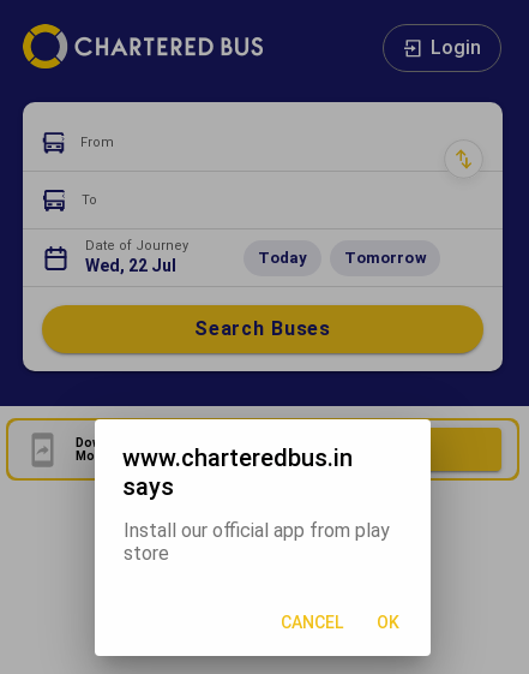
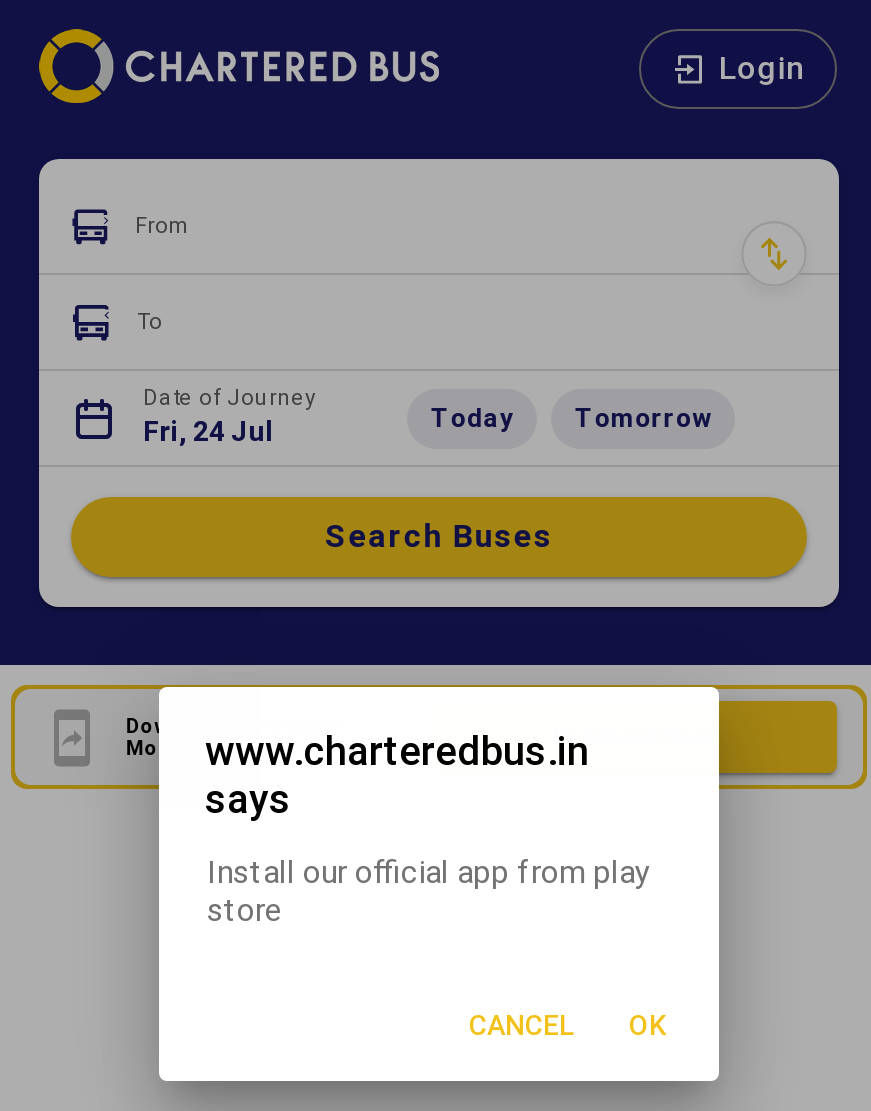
- Wed, 22 Jul
+ Fri, 24 Jul
